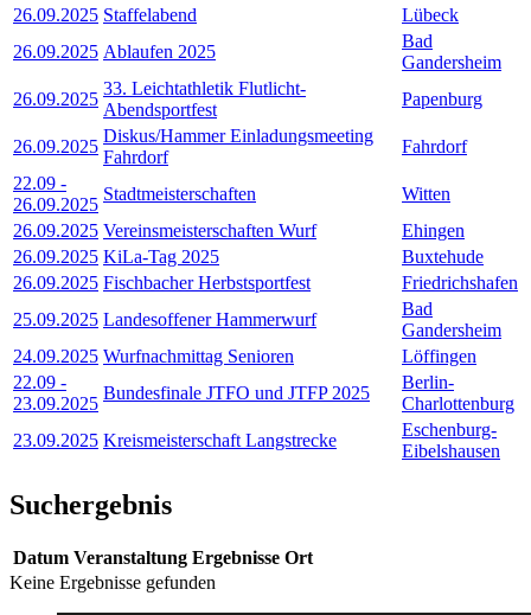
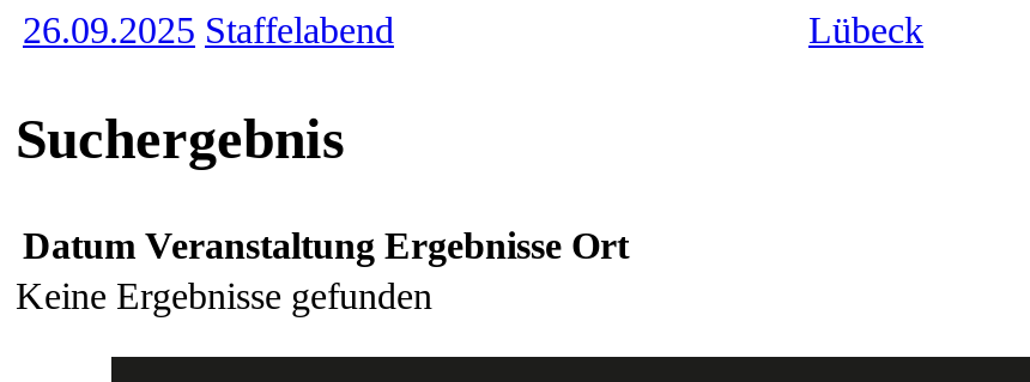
- Bad
- Gandersheim
- 26.09.2025

- 26.09.2025 Ablaufen 2025

- 33. Leichtathletik Flutlicht-
- Abendsportfest

- Papenburg
- 26.09.2025

- Diskus/Hammer Einladungsmeeting
- Fahrdorf

- Fahrdorf
- 22.09 -
- 26.09.2025

- Stadtmeisterschaften
- Witten
- 26.09.2025 Vereinsmeisterschaften Wurf
- Ehingen
- 26.09.2025 KiLa-Tag 2025
- Buxtehude
- 26.09.2025 Fischbacher Herbstsportfest
- Friedrichshafen
- 25.09.2025 Landesoffener Hammerwurf

- Bad
- Gandersheim
- 24.09.2025 Wurfnachmittag Senioren
- Löffingen
- 22.09 -
- 23.09.2025

- Berlin-
- Charlottenburg
- 23.09.2025 Kreismeisterschaft Langstrecke

- Bundesfinale JTFO und JTFP 2025

- Eschenburg-
- Eibelshausen
